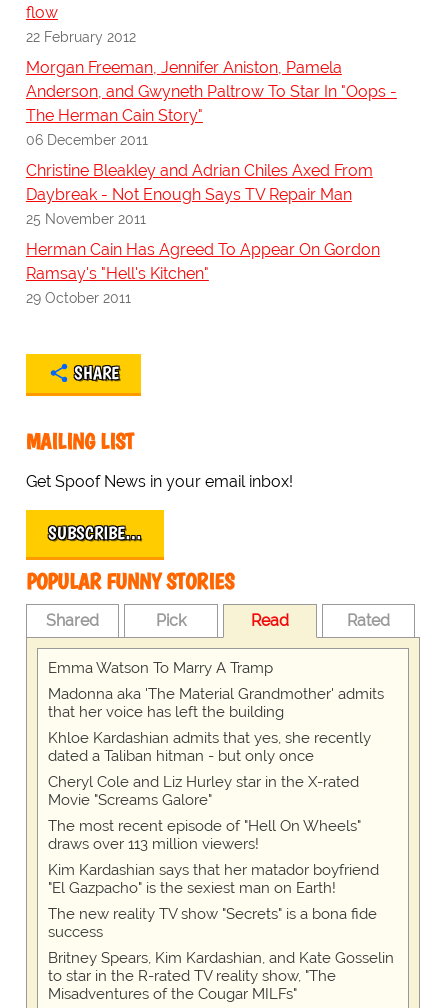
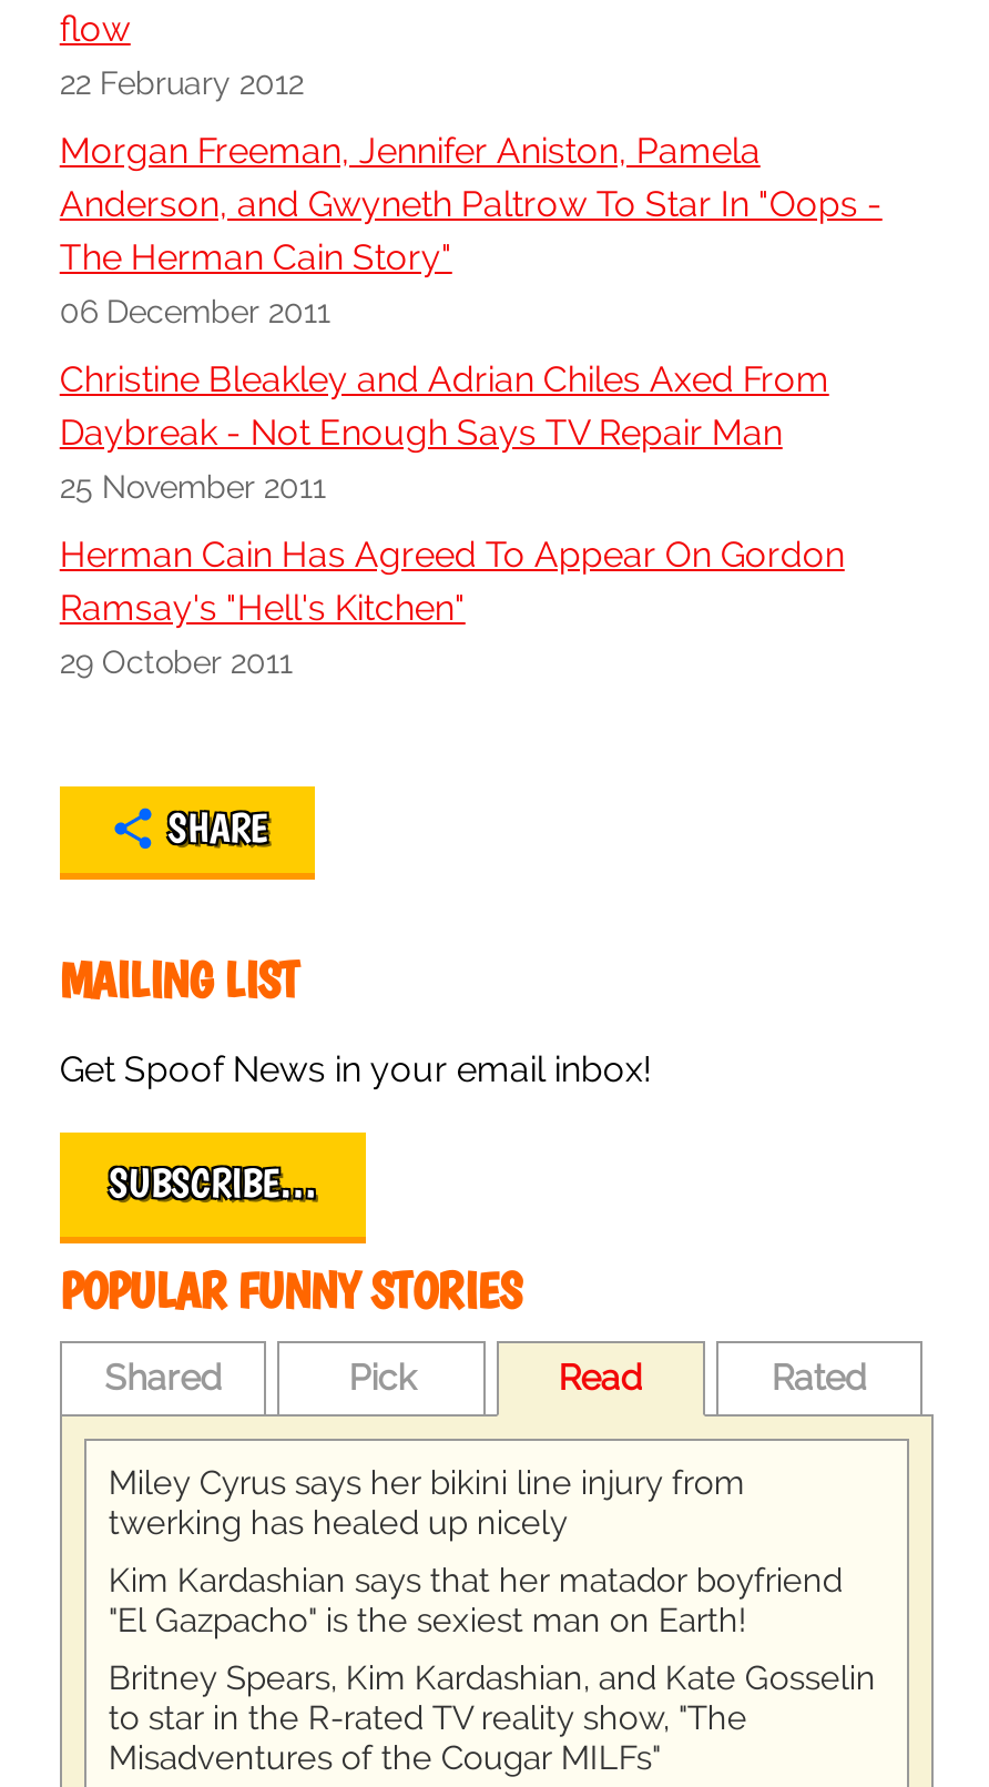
- Emma Watson To Marry A Tramp
- Madonna aka 'The Material Grandmother' admits
- that her voice has left the building
- Khloe Kardashian admits that yes, she recently
- dated a Taliban hitman - but only once
- Cheryl Cole and Liz Hurley star in the X-rated
- Movie "Screams Galore"
- The most recent episode of "Hell On Wheels"
- draws over 113 million viewers!
+ Miley Cyrus says her bikini line injury from
+ twerking has healed up nicely

- The new reality TV show "Secrets" is a bona fide
- success
